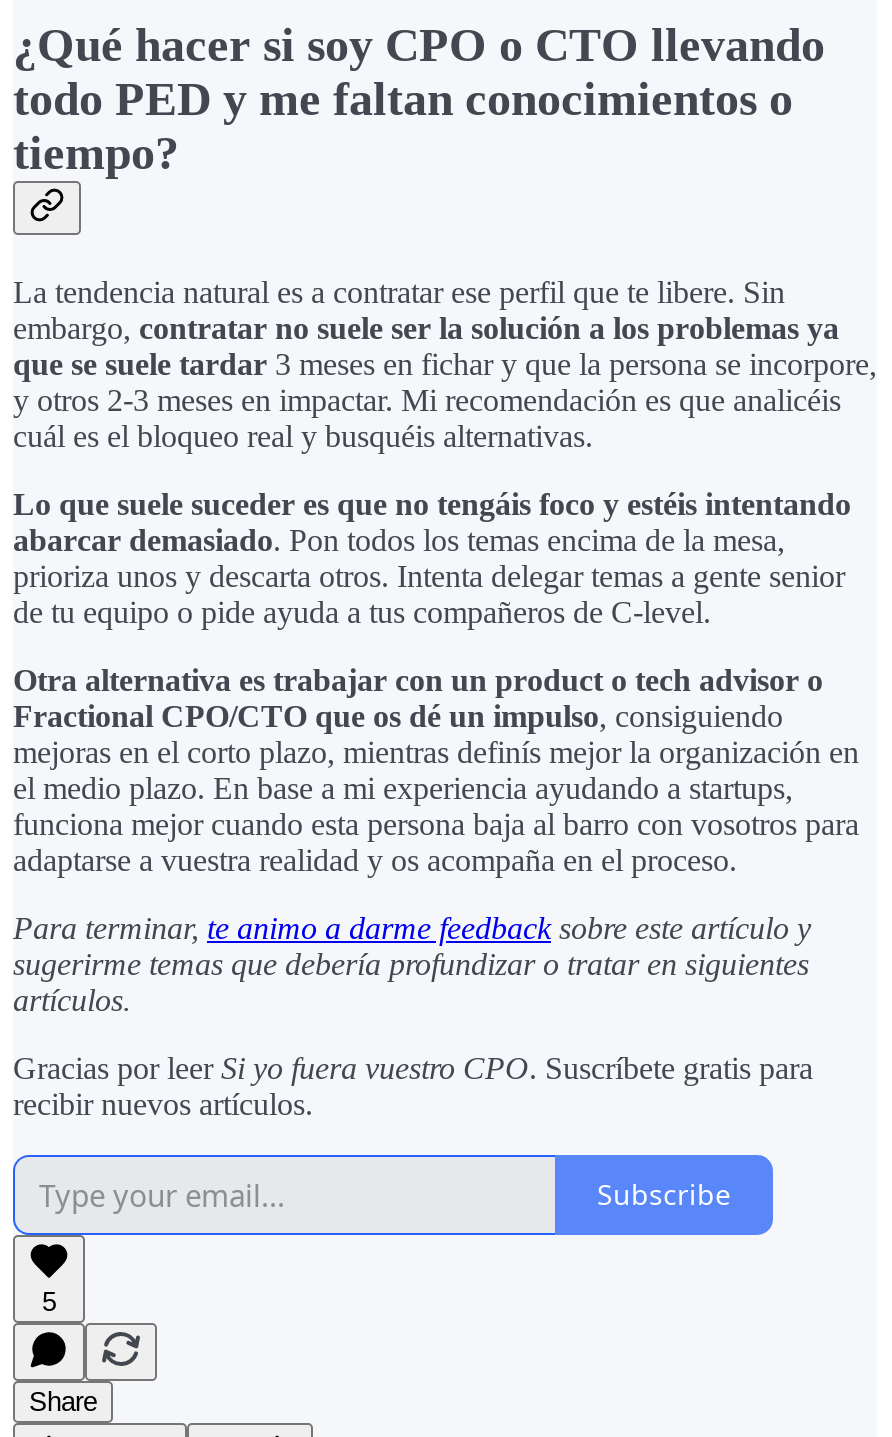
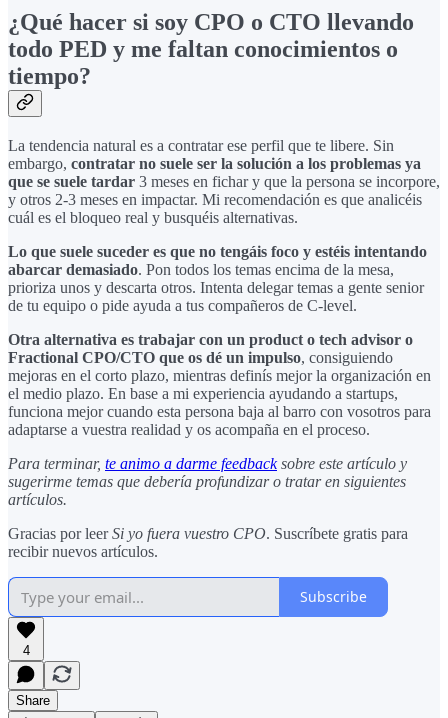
- 5
+ 4
